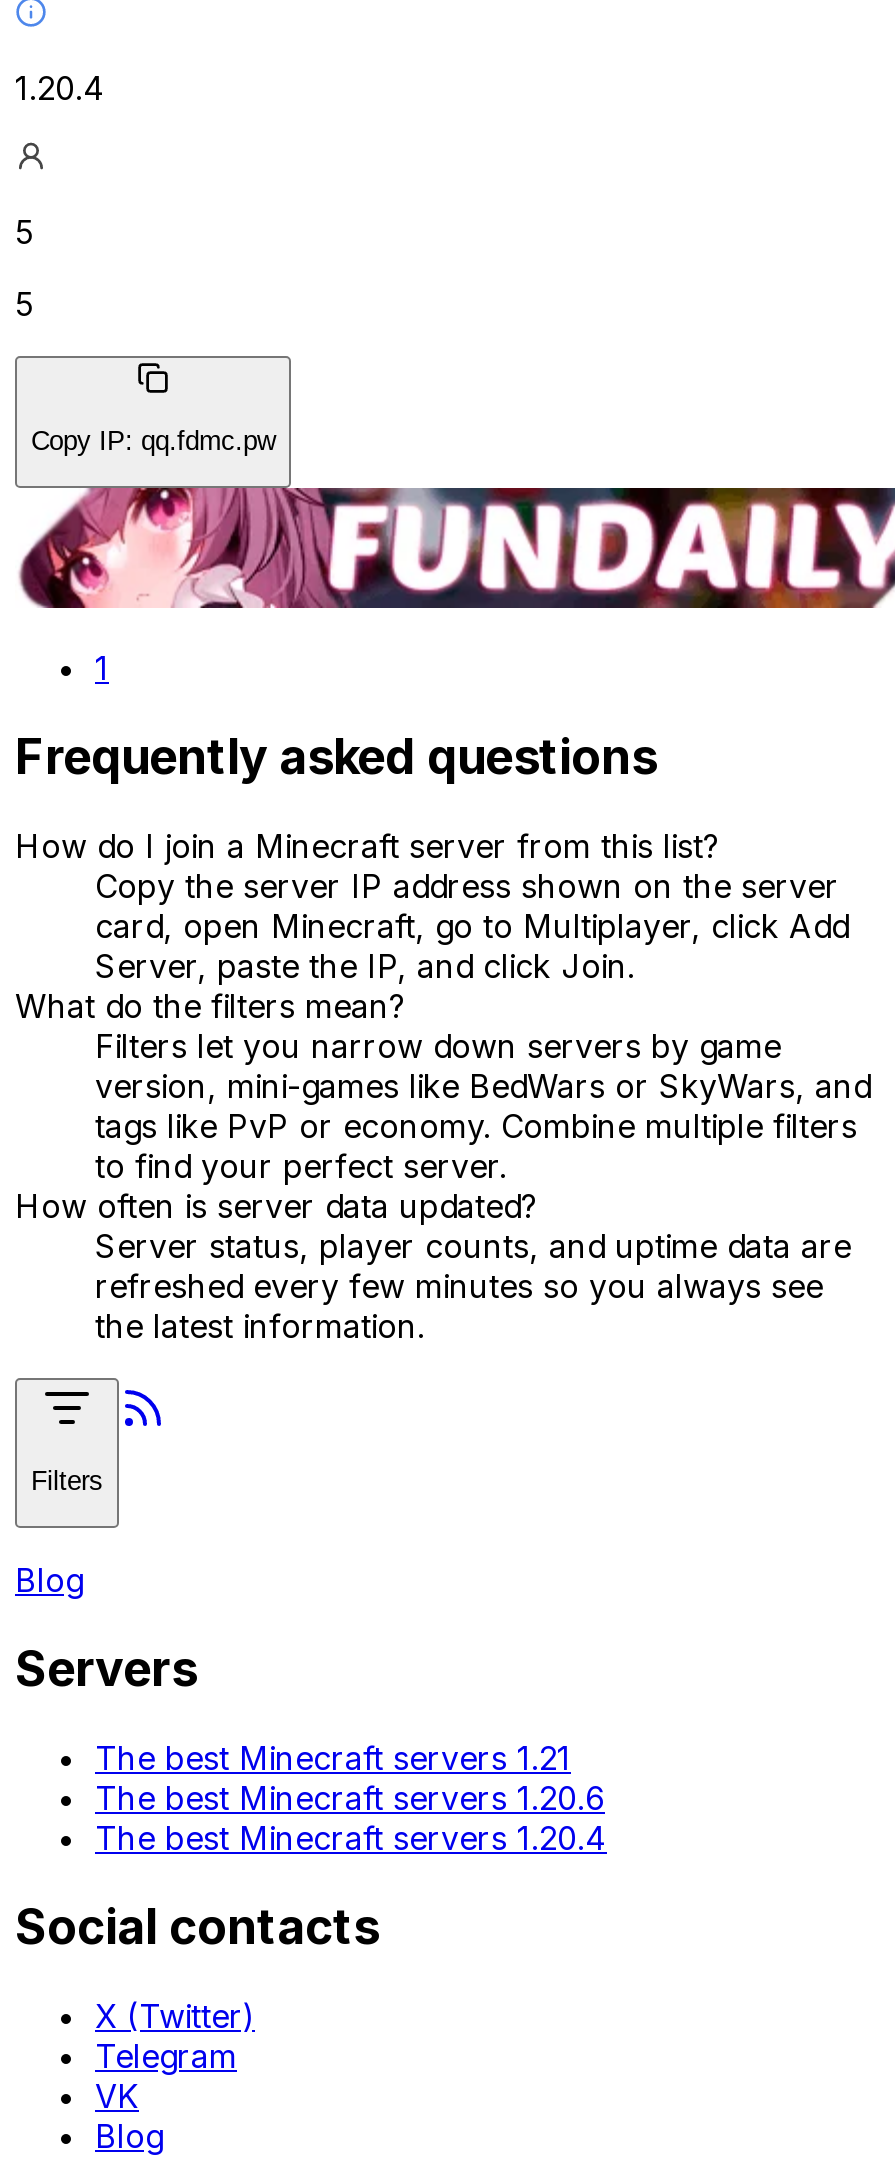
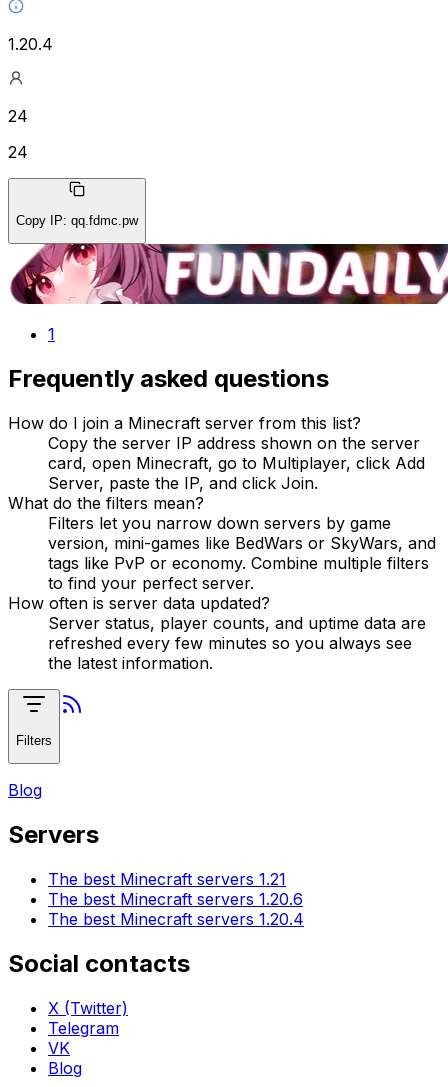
- 5
+ 24

- 5
+ 24
